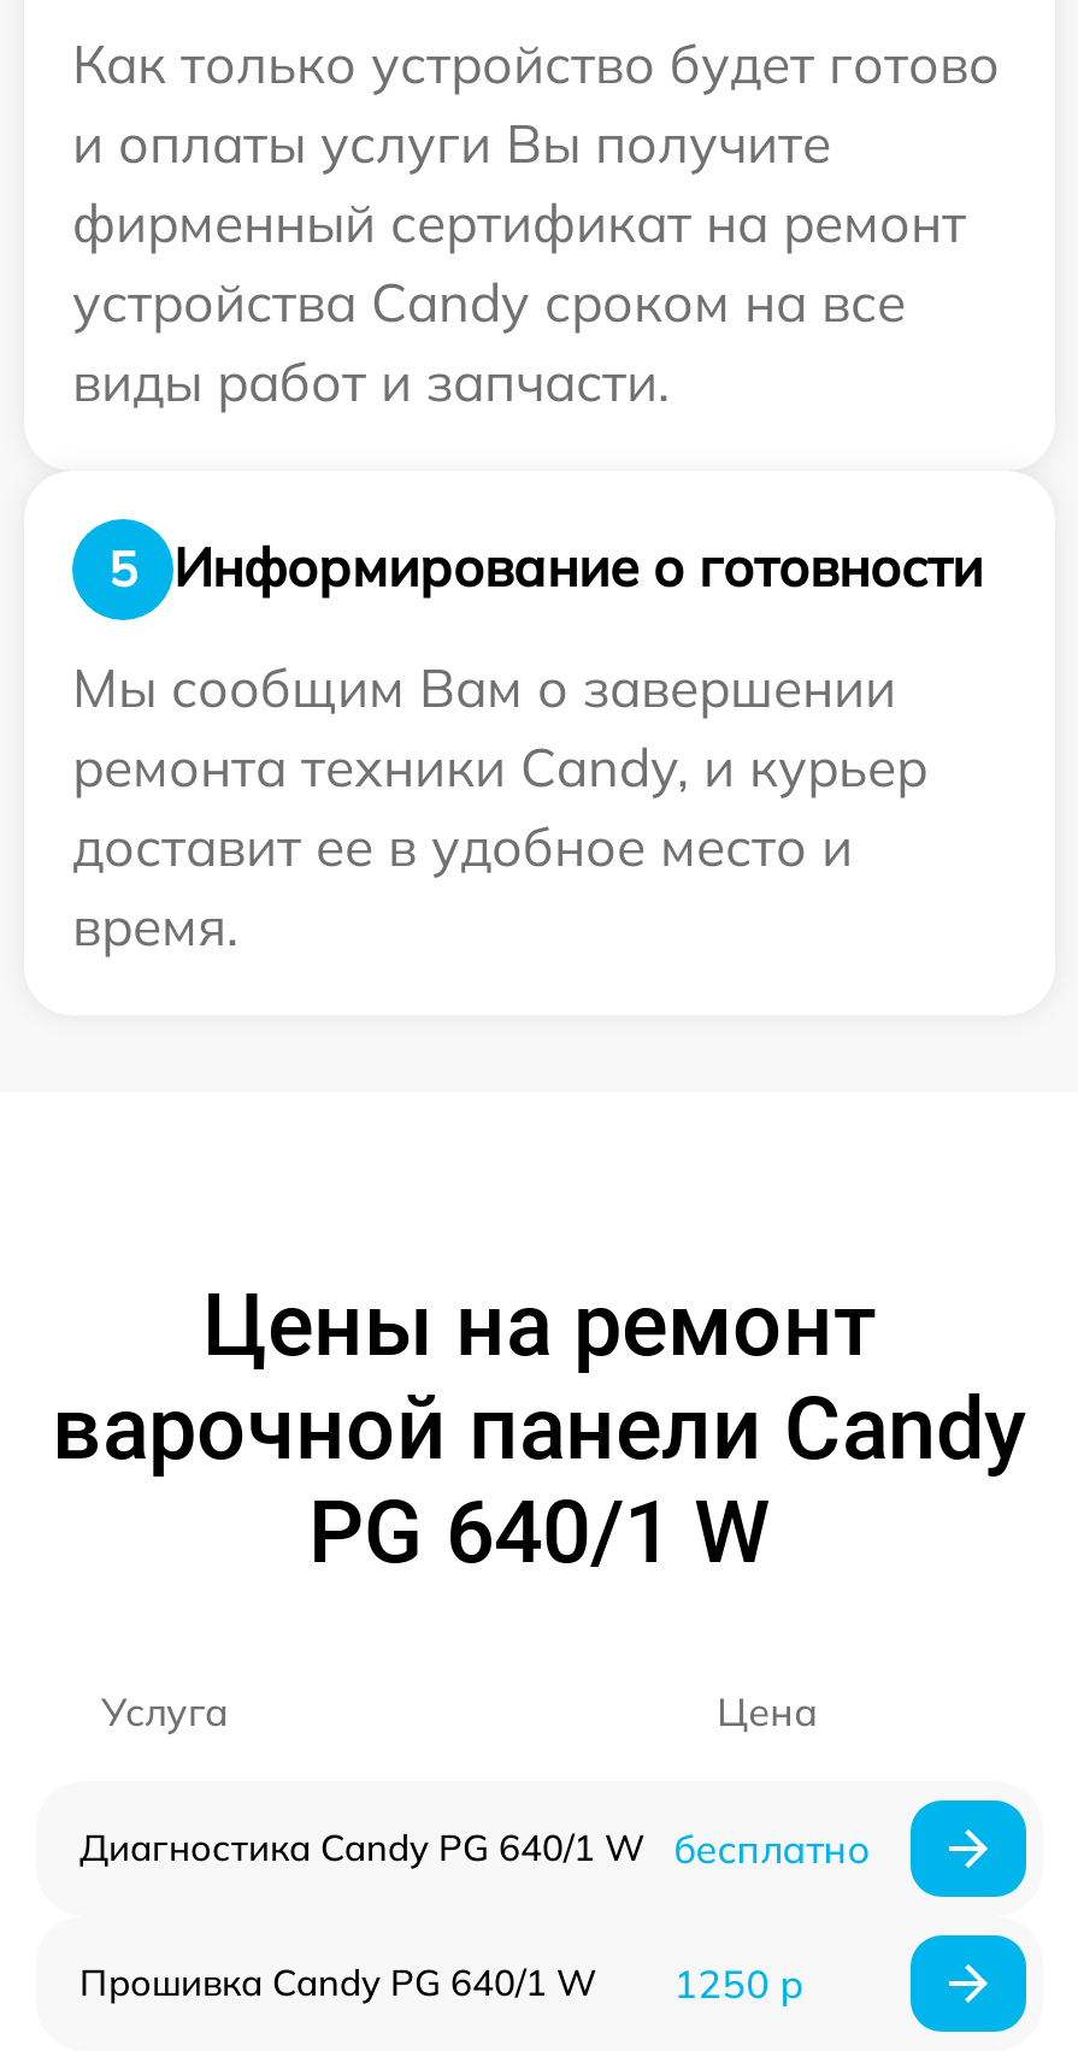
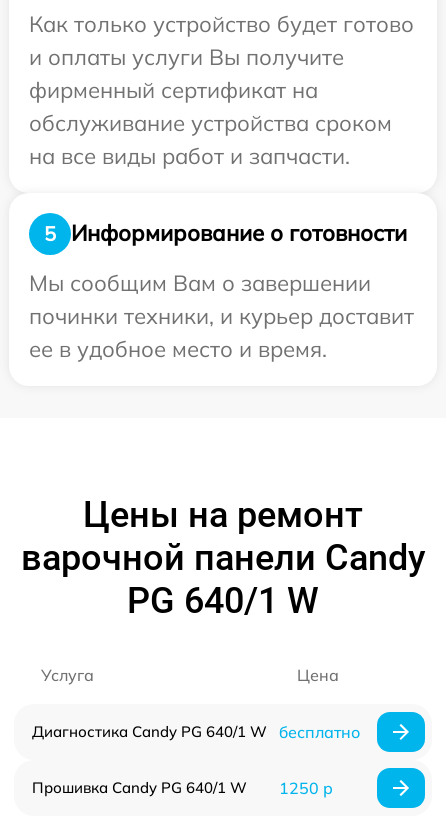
- фирменный сертификат на ремонт
- устройства Candy сроком на все
- виды работ и запчасти.
+ фирменный сертификат на
+ обслуживание устройства сроком
+ на все виды работ и запчасти.

- ремонта техники Candy, и курьер
- доставит ее в удобное место и
- время.
+ починки техники, и курьер доставит
+ ее в удобное место и время.
